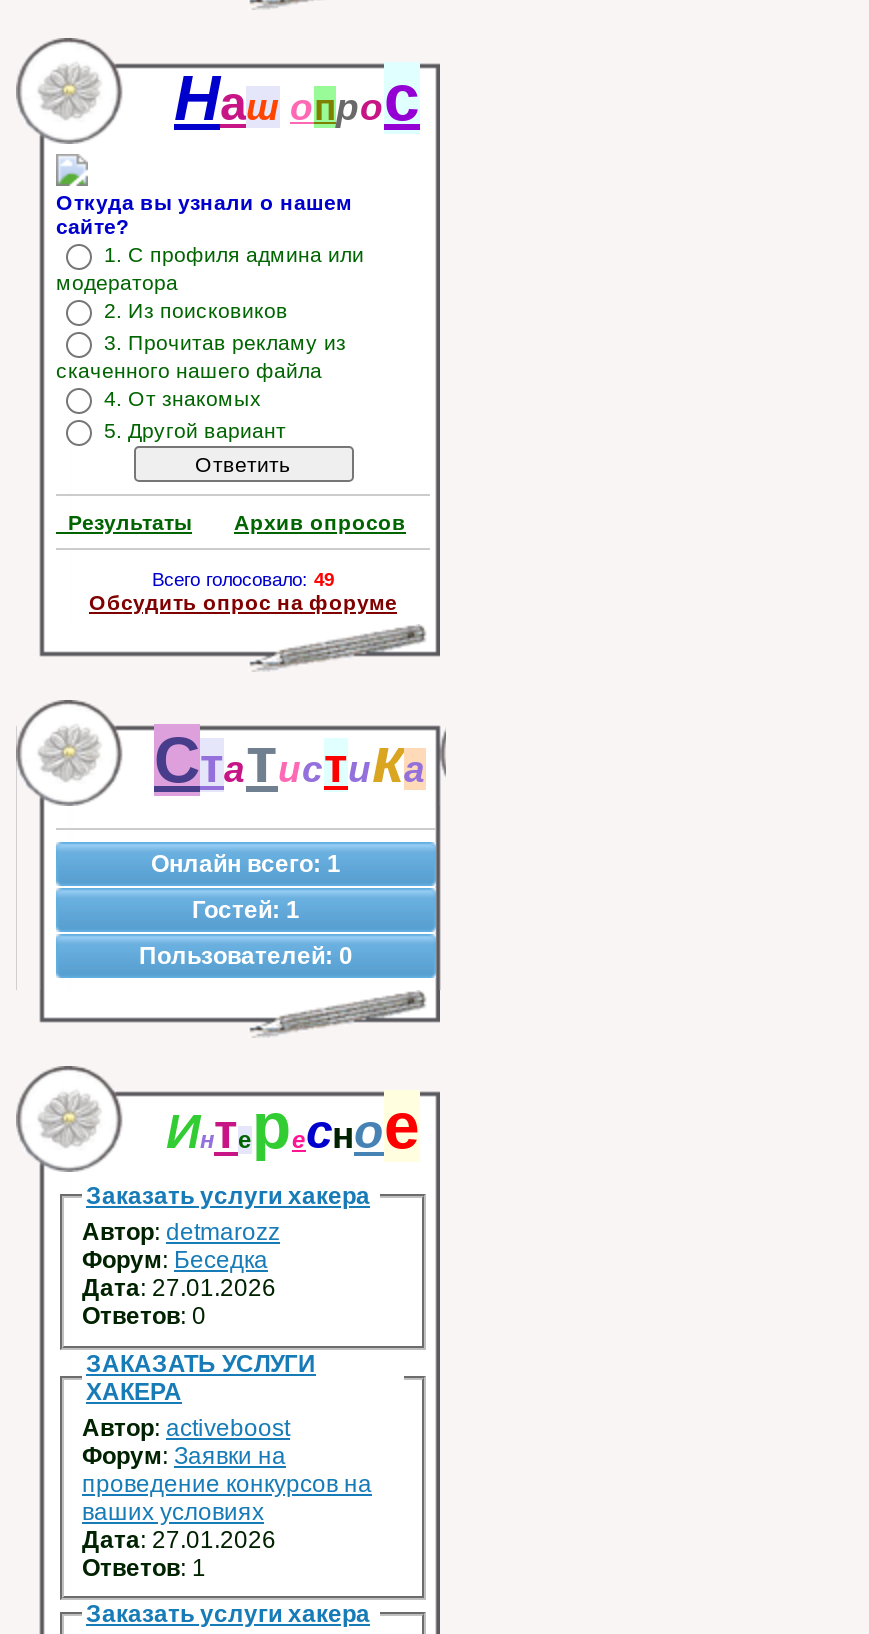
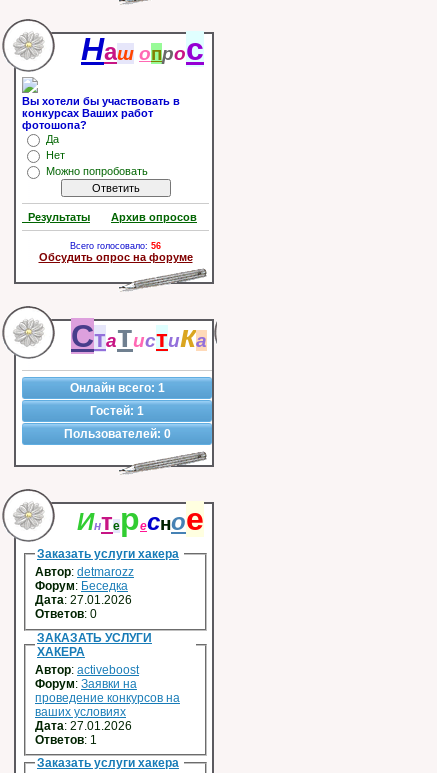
- Откуда вы узнали о нашем
- сайте?
- 1. С профиля админа или
- модератора
- 2. Из поисковиков
- 3. Прочитав рекламу из
- скаченного нашего файла
- 4. От знакомых
- 5. Другой вариант
+ Вы хотели бы участвовать в
+ конкурсах Ваших работ
+ фотошопа?
+ Да
+ Нет
+ Можно попробовать

- Всего голосовало: 49
+ Всего голосовало: 56
